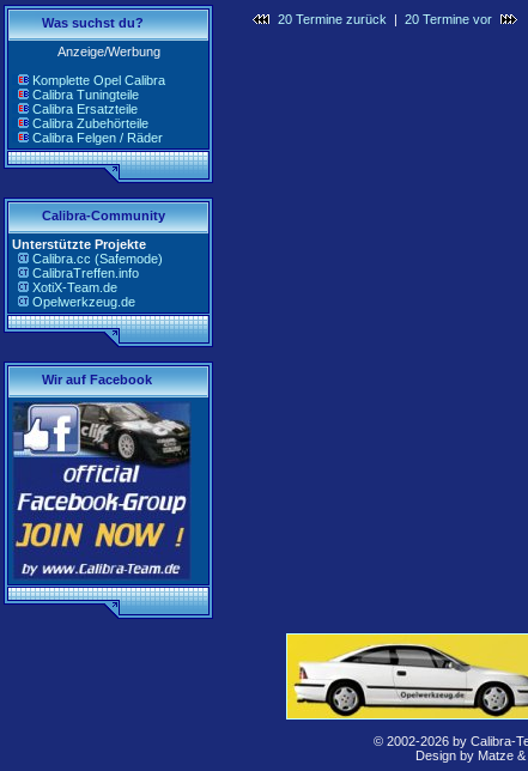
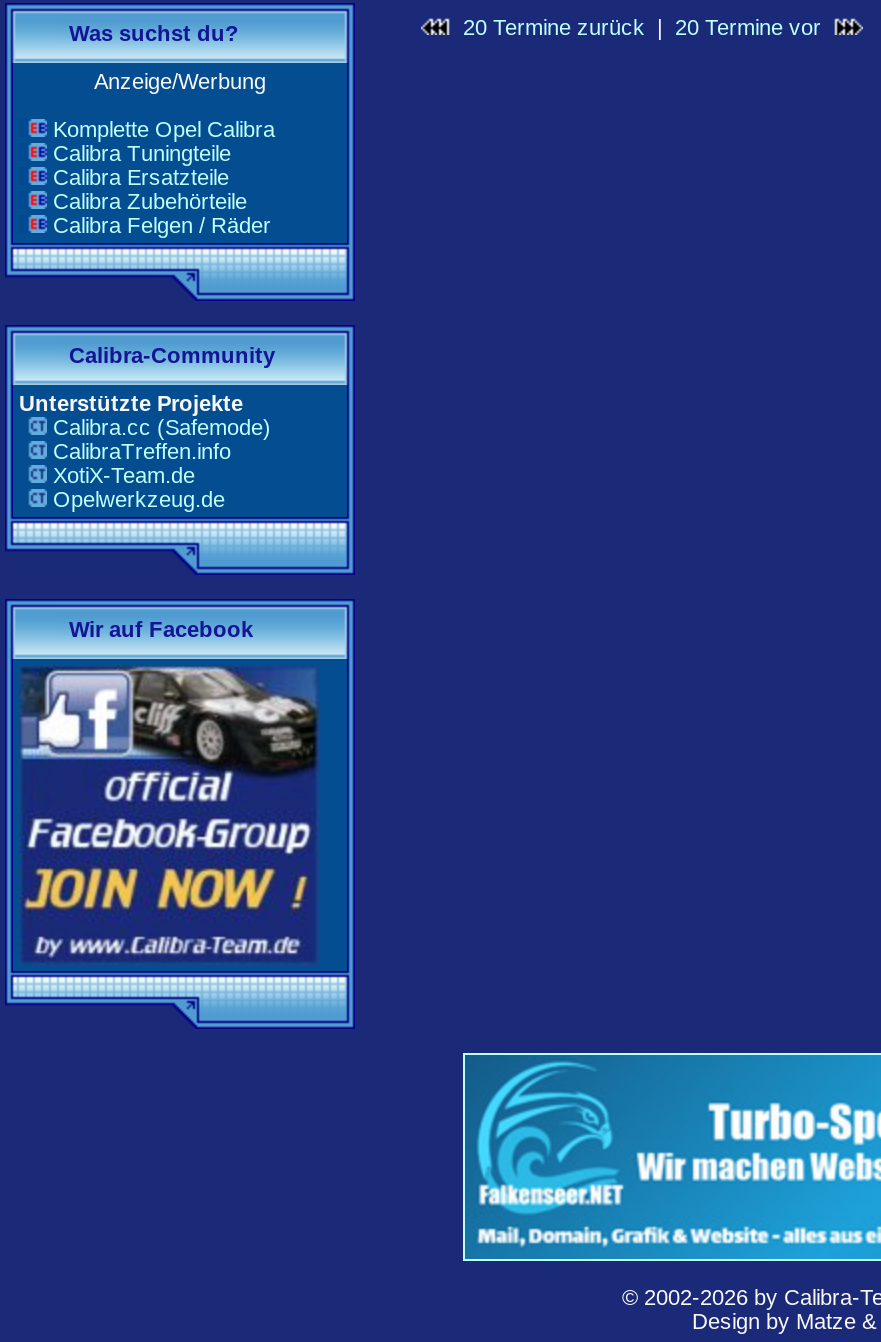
- [image]
+ [image]
